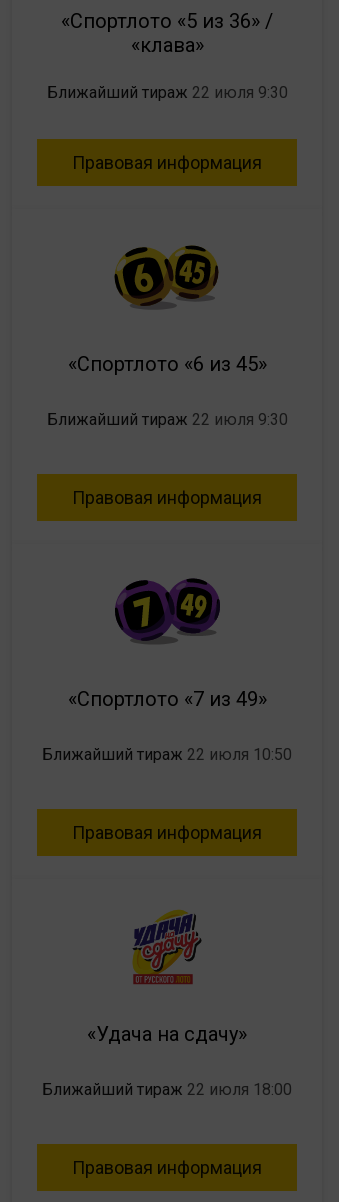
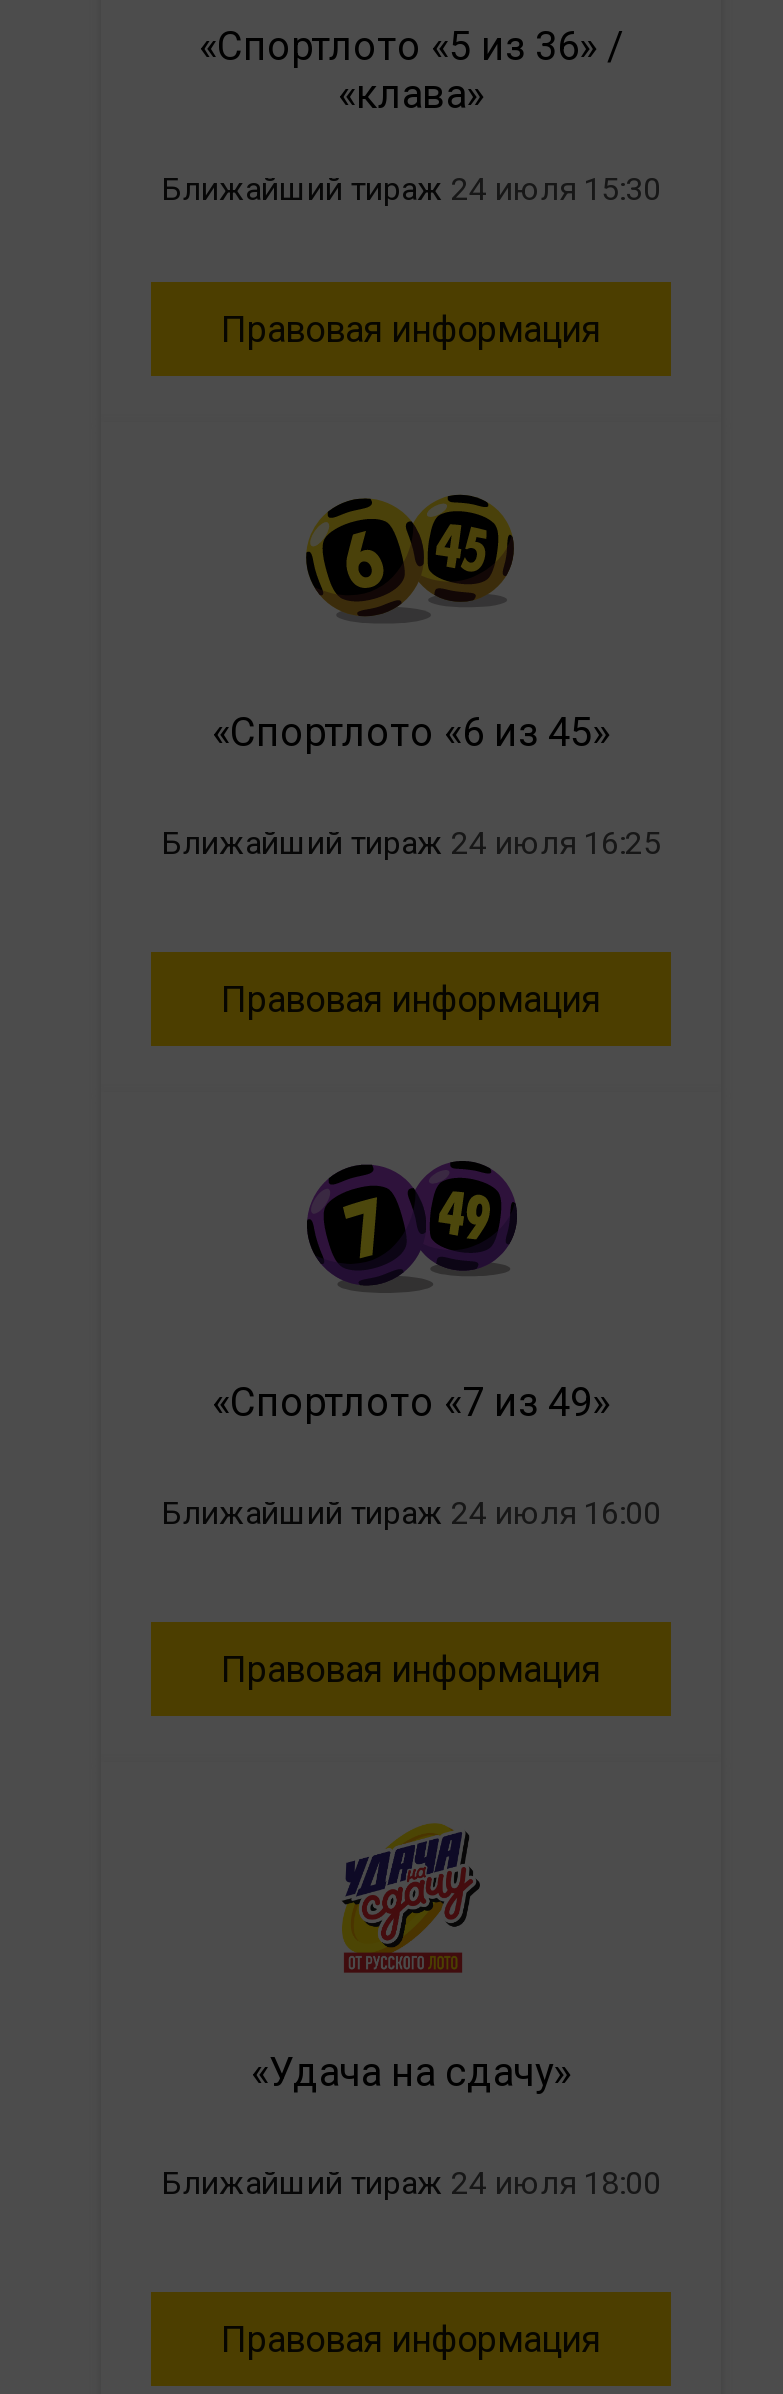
- Ближайший тираж 22 июля 9:30
+ Ближайший тираж 24 июля 15:30

- Ближайший тираж 22 июля 9:30
+ Ближайший тираж 24 июля 16:25

- Ближайший тираж 22 июля 10:50
+ Ближайший тираж 24 июля 16:00

- Ближайший тираж 22 июля 18:00
+ Ближайший тираж 24 июля 18:00
